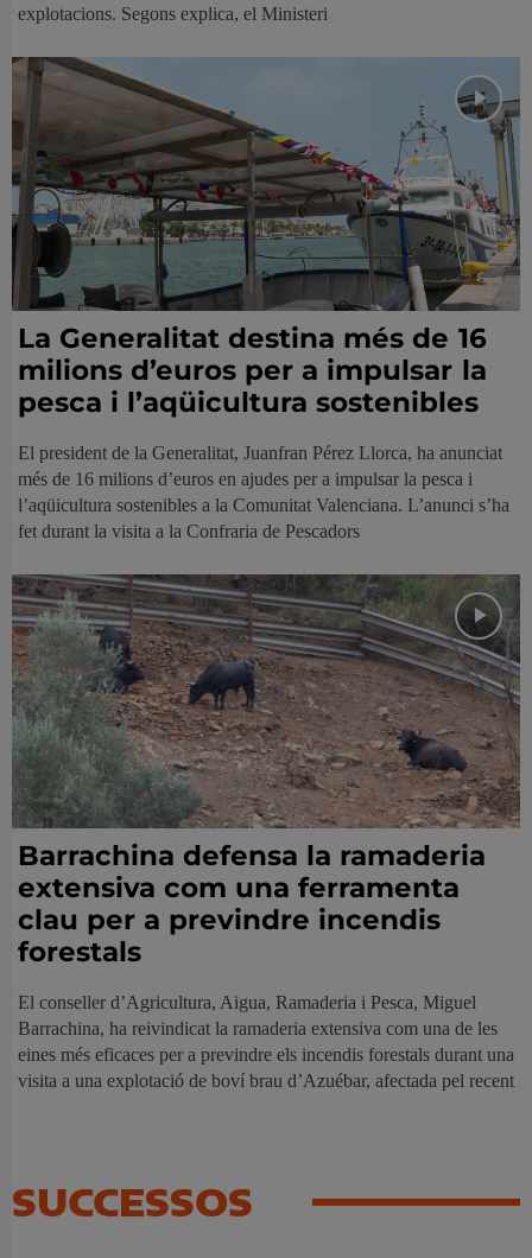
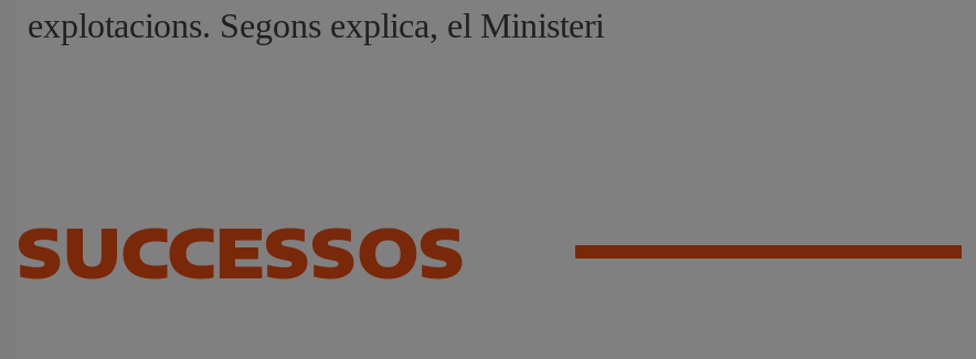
- [image]
- La Generalitat destina més de 16
- milions d’euros per a impulsar la
- pesca i l’aqüicultura sostenibles
- El president de la Generalitat, Juanfran Pérez Llorca, ha anunciat
- més de 16 milions d’euros en ajudes per a impulsar la pesca i
- l’aqüicultura sostenibles a la Comunitat Valenciana. L’anunci s’ha
- fet durant la visita a la Confraria de Pescadors

- [image]
- Barrachina defensa la ramaderia
- extensiva com una ferramenta
- clau per a previndre incendis
- forestals
- El conseller d’Agricultura, Aigua, Ramaderia i Pesca, Miguel
- Barrachina, ha reivindicat la ramaderia extensiva com una de les
- eines més eficaces per a previndre els incendis forestals durant una
- visita a una explotació de boví brau d’Azuébar, afectada pel recent
